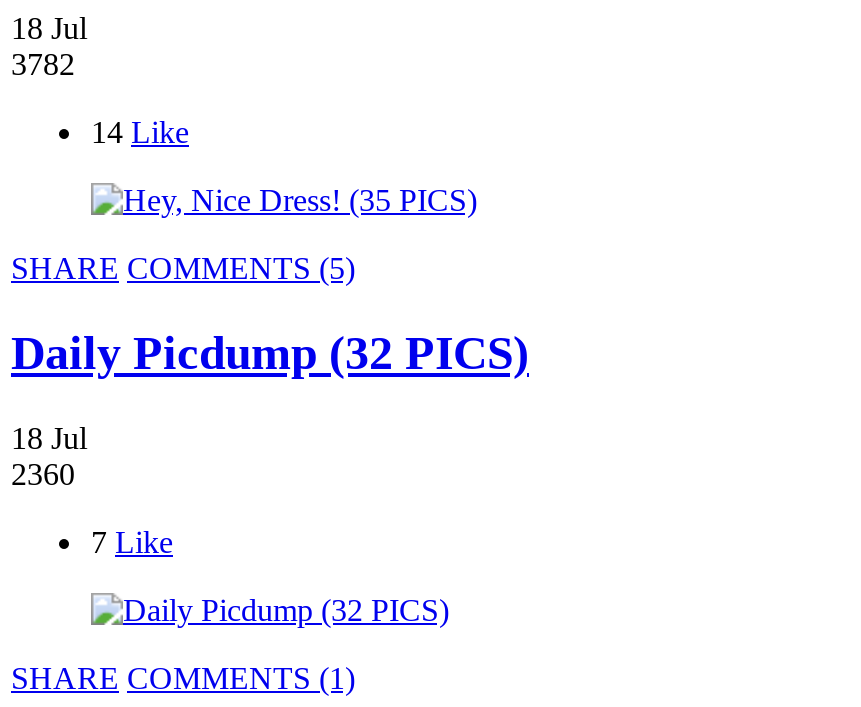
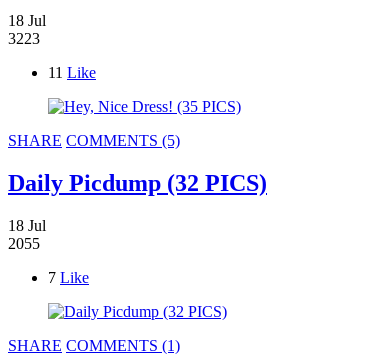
- 3782
+ 3223

- 14 Like
+ 11 Like

- 2360
+ 2055
